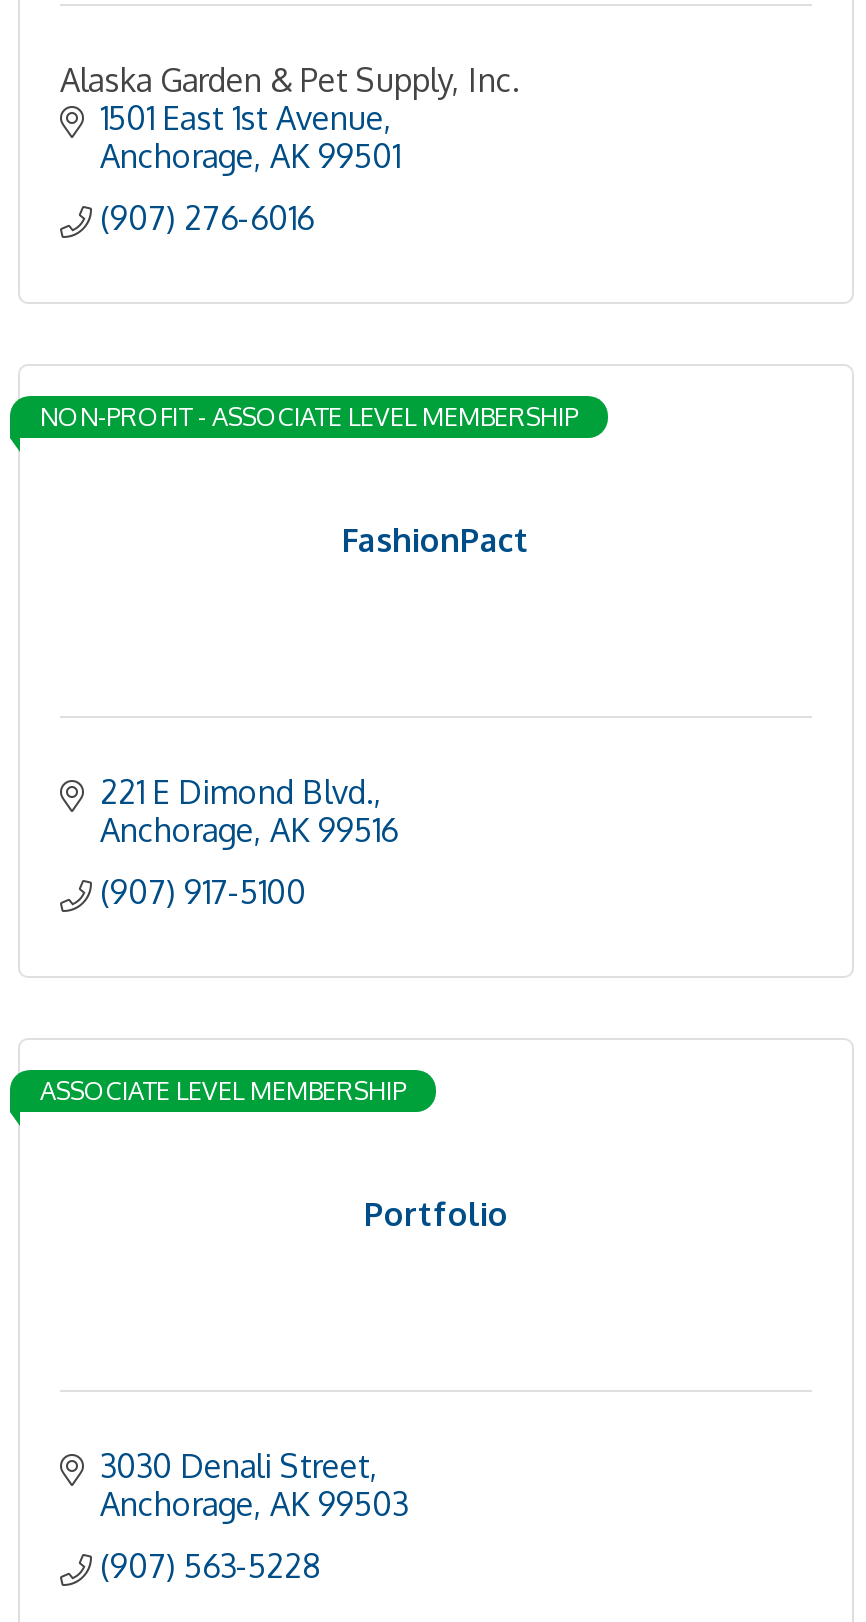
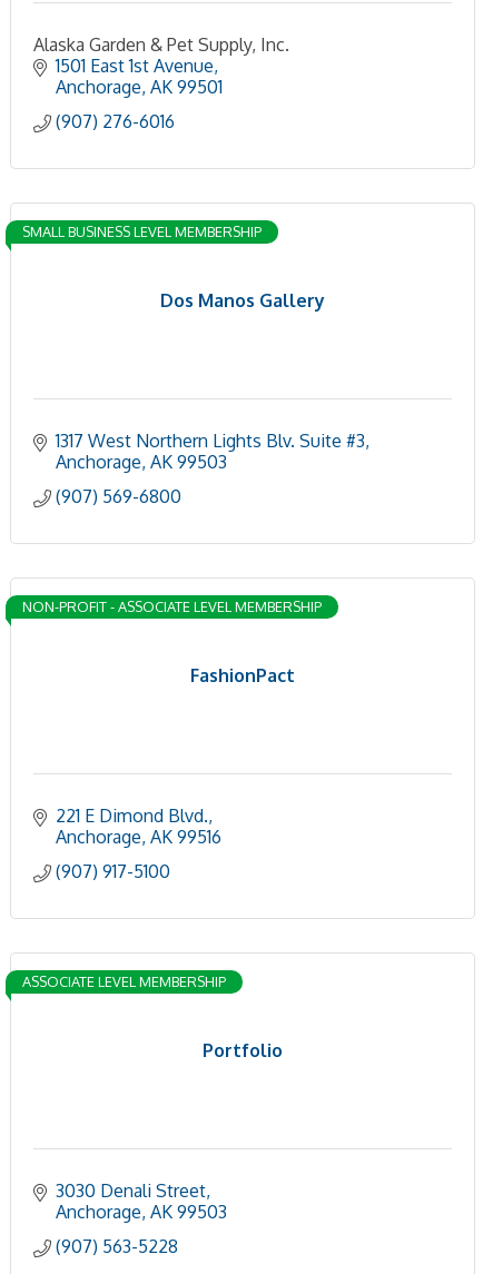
+ SMALL BUSINESS LEVEL MEMBERSHIP

+ 1317 West Northern Lights Blv. Suite #3
+ Anchorage AK 99503
+ (907) 569-6800

+ Dos Manos Gallery
